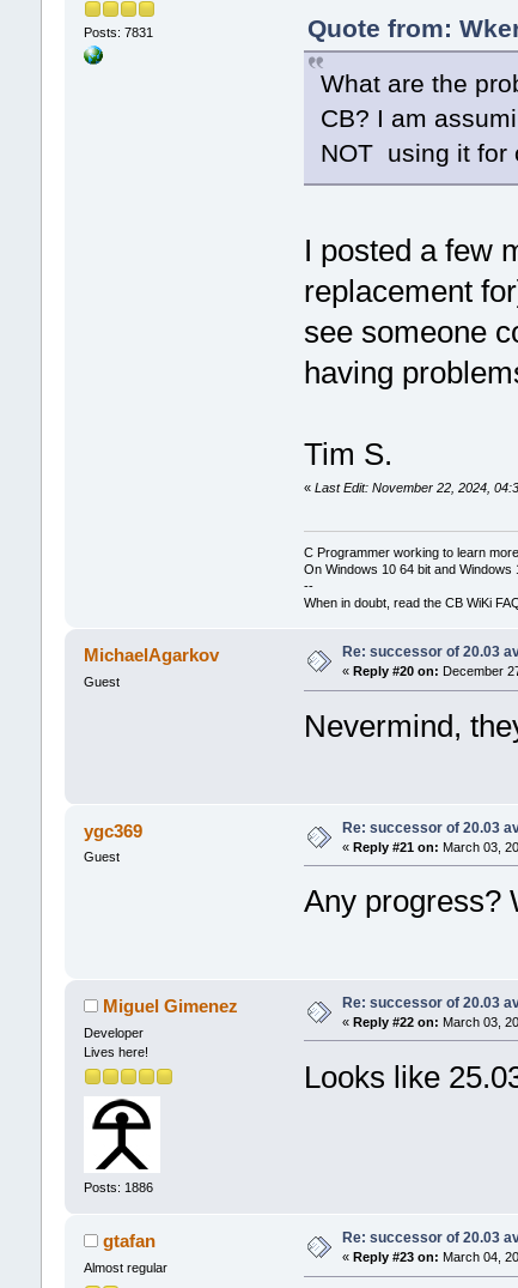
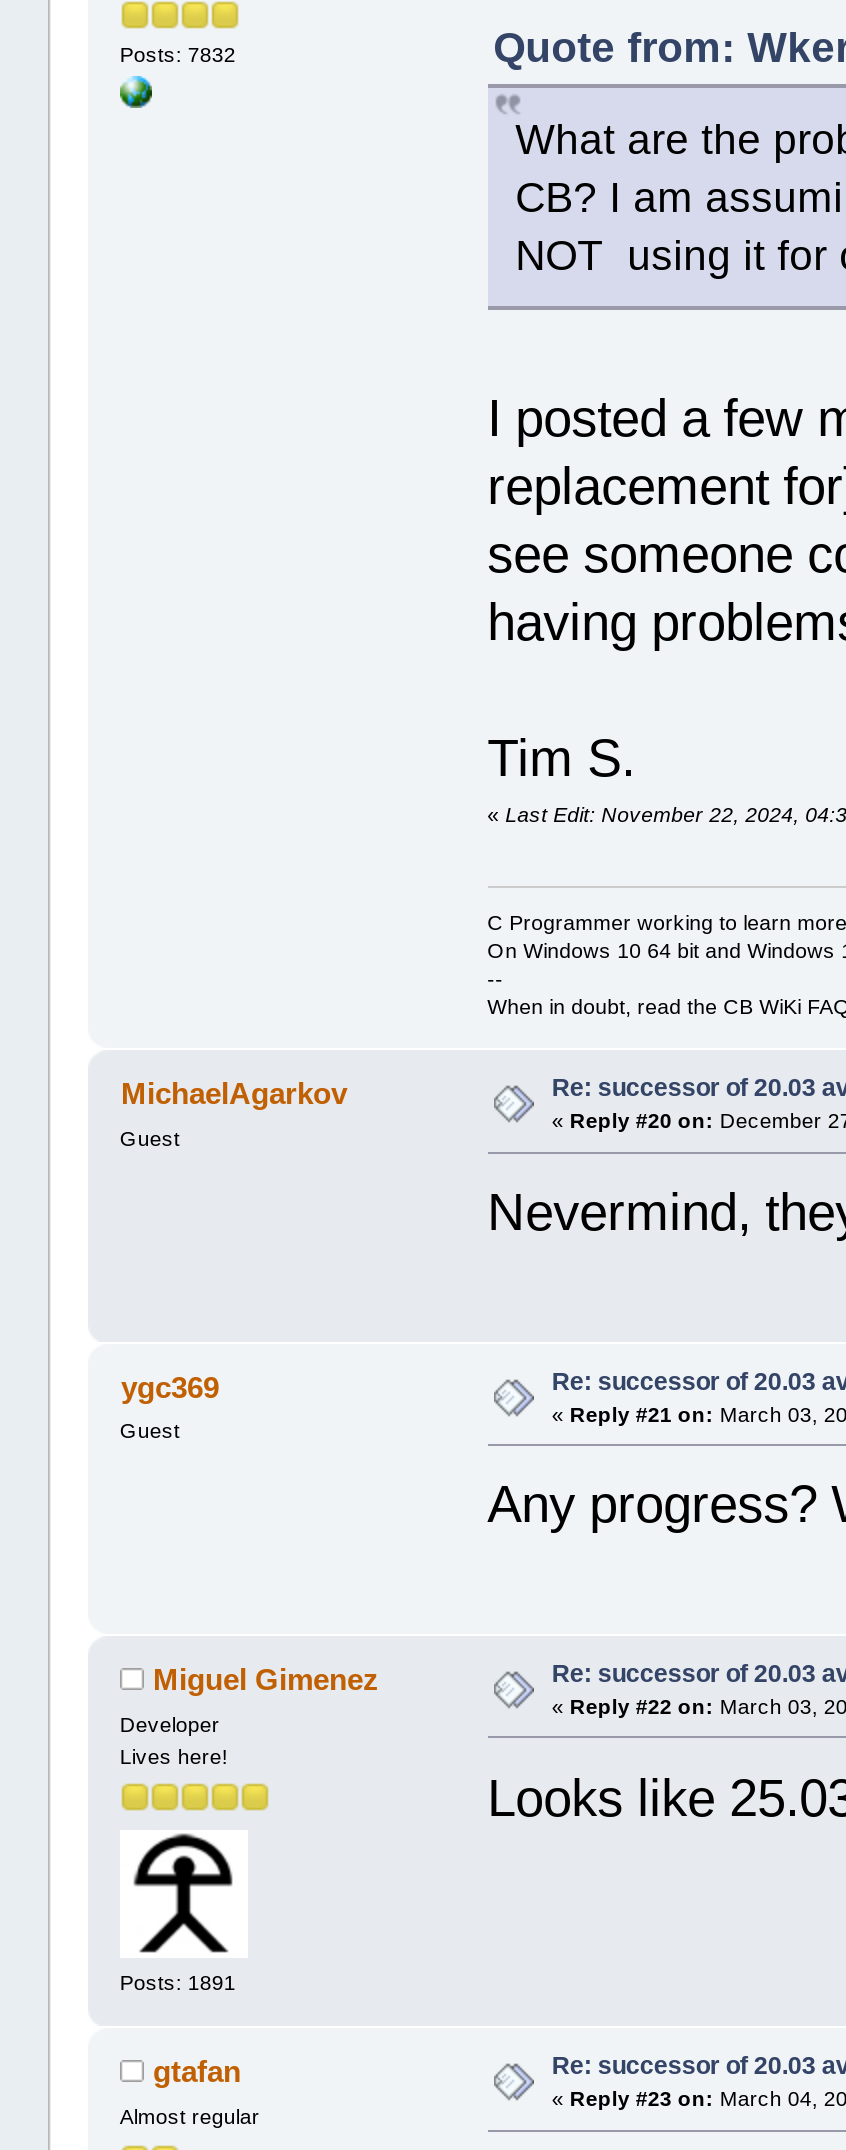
- Posts: 7831
+ Posts: 7832

- Posts: 1886
+ Posts: 1891
